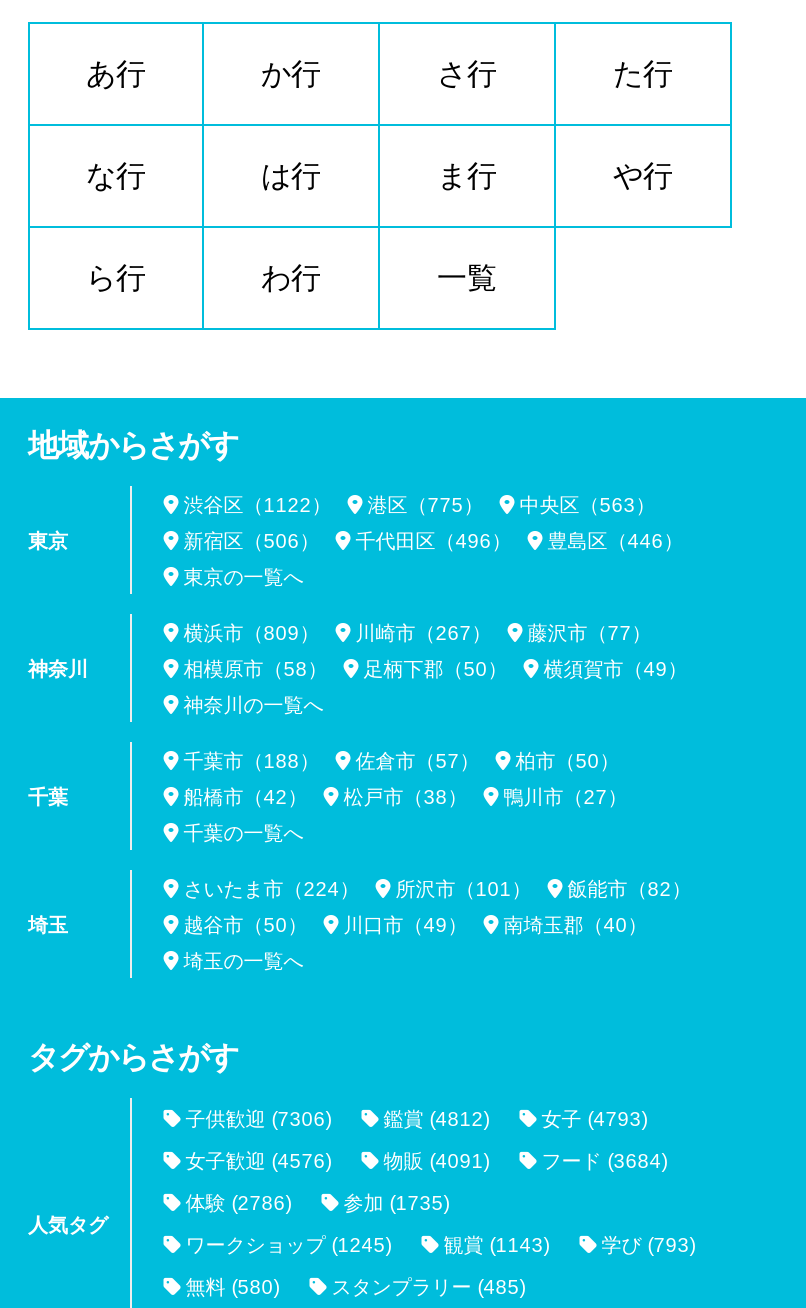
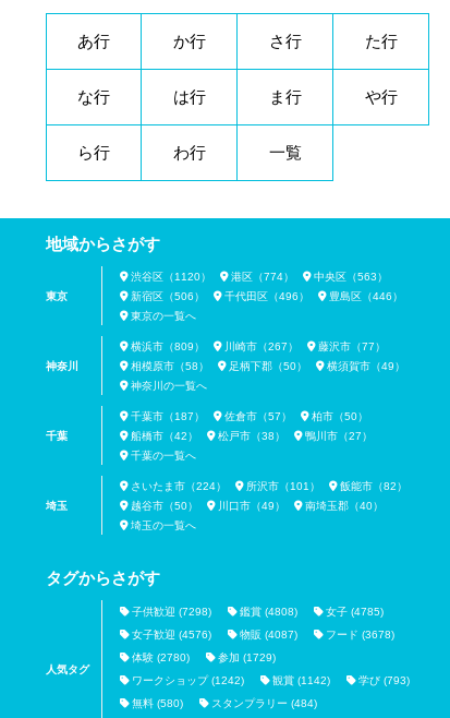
- 渋谷区（1122）
+ 渋谷区（1120）

- 港区（775）
+ 港区（774）

- 千葉市（188） 佐倉市（57） 柏市（50）
+ 千葉市（187） 佐倉市（57） 柏市（50）

- 子供歓迎 (7306)
+ 子供歓迎 (7298)

- 鑑賞 (4812)
+ 鑑賞 (4808)

- 女子 (4793)
+ 女子 (4785)

- 物販 (4091)
+ 物販 (4087)

- フード (3684)
+ フード (3678)

- 体験 (2786)
+ 体験 (2780)

- 参加 (1735)
+ 参加 (1729)

- ワークショップ (1245)
+ ワークショップ (1242)

- 観賞 (1143)
+ 観賞 (1142)

- スタンプラリー (485)
+ スタンプラリー (484)
